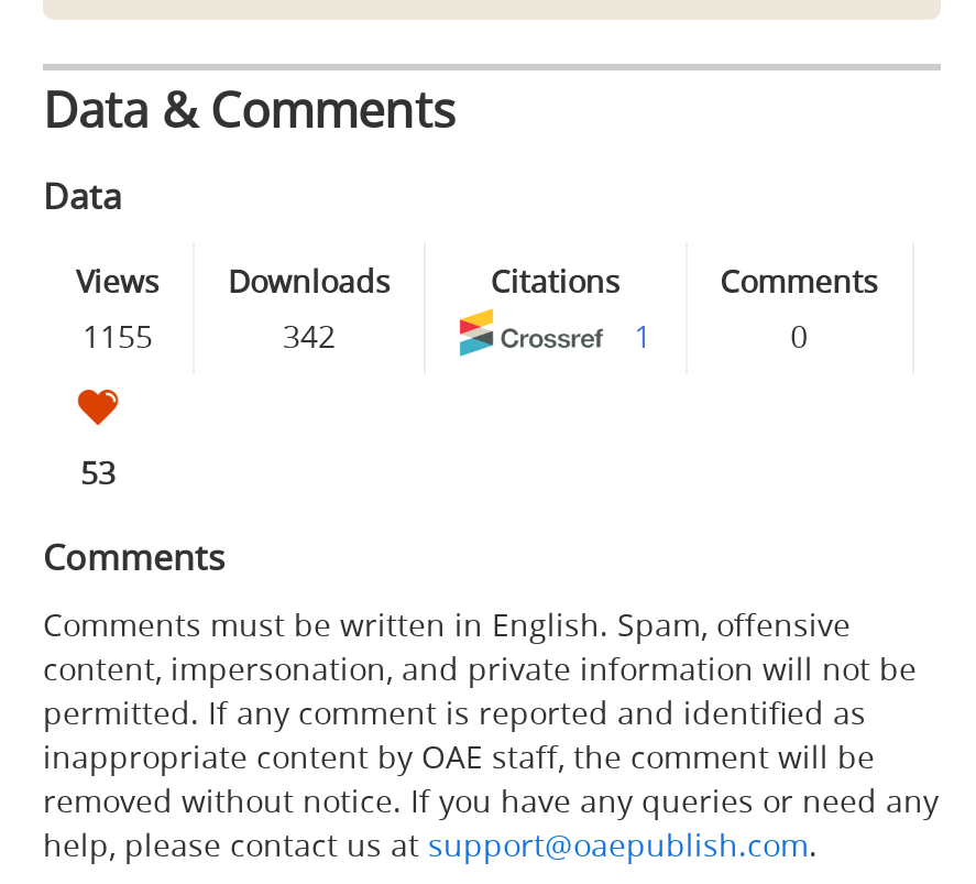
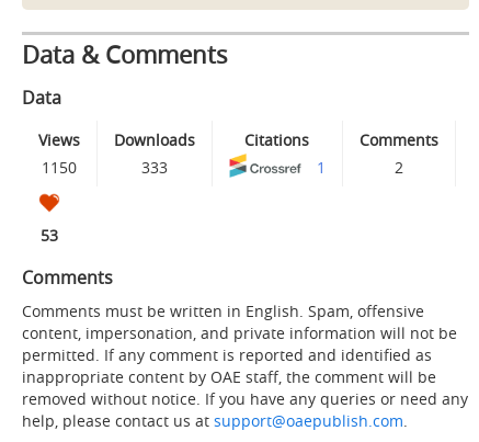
- 1155
+ 1150

- 342
+ 333

- 0
+ 2
